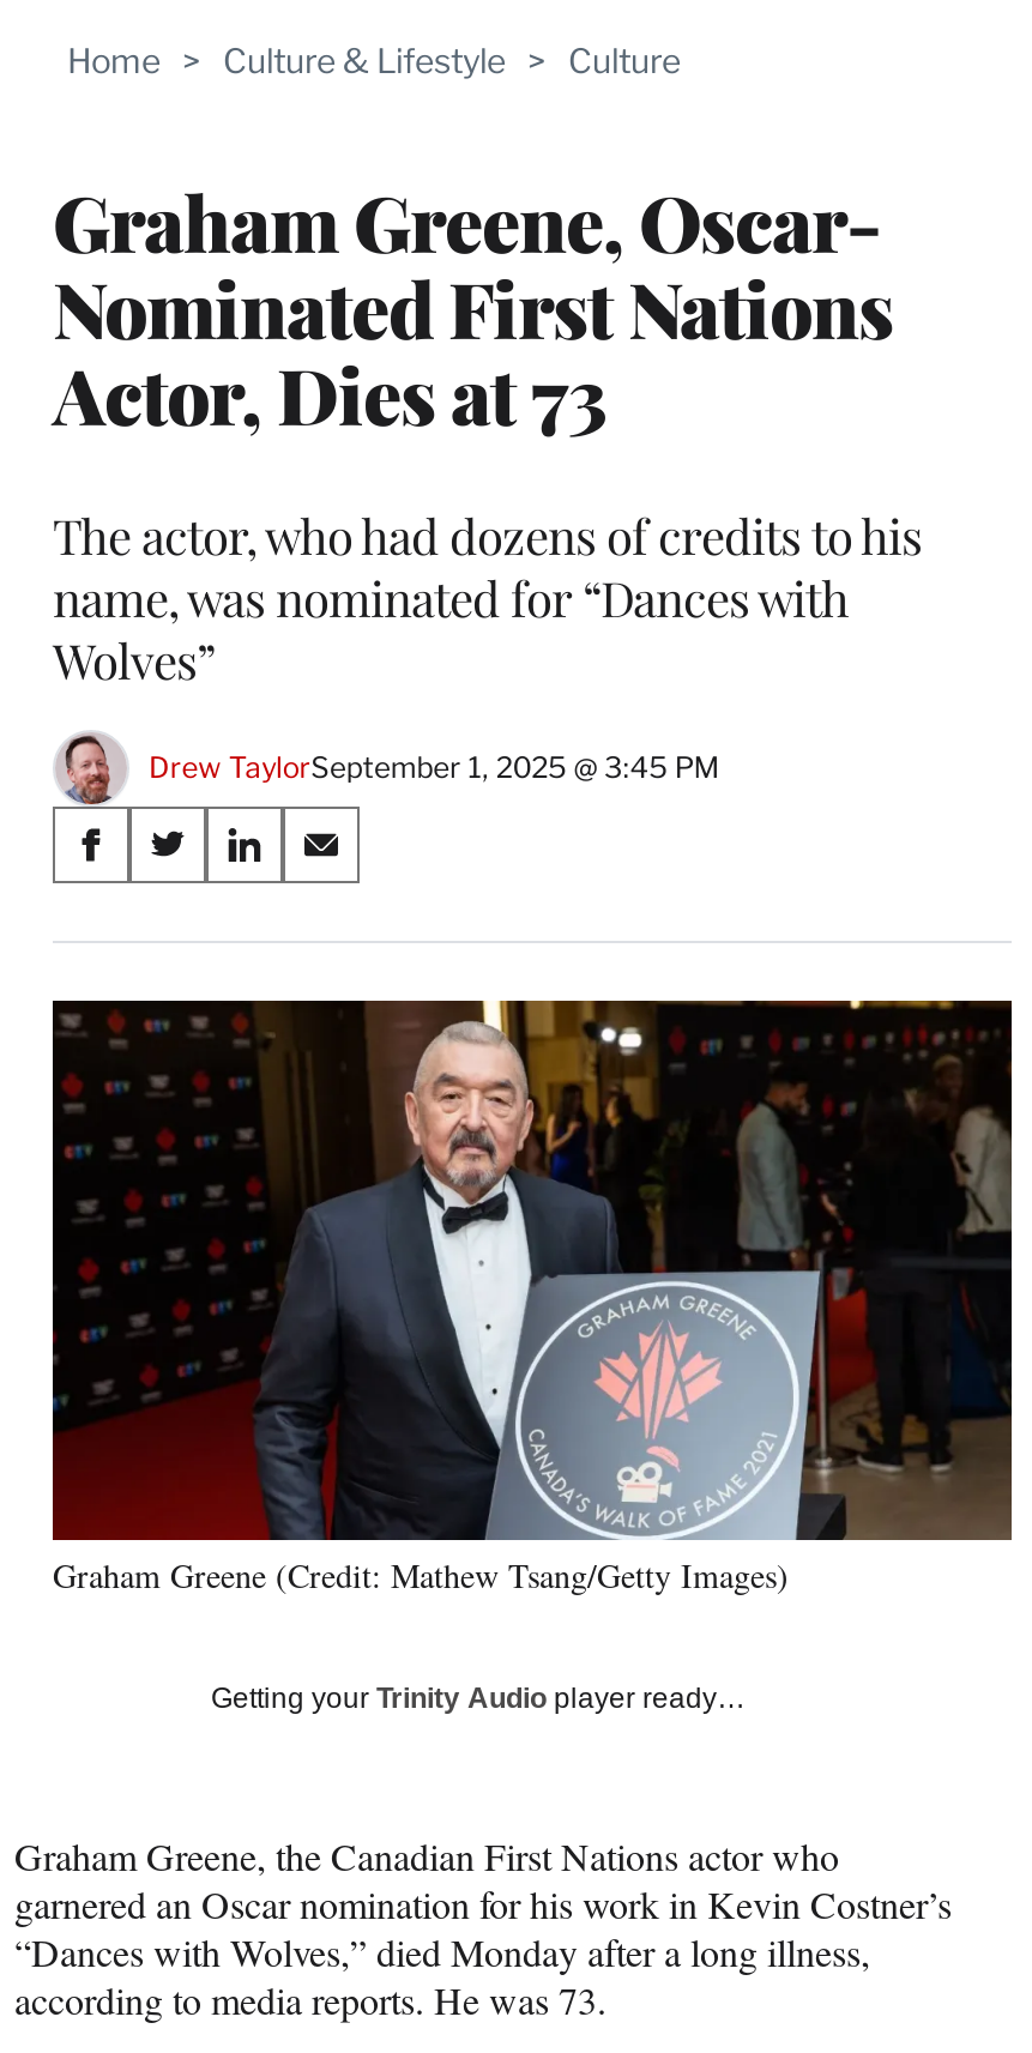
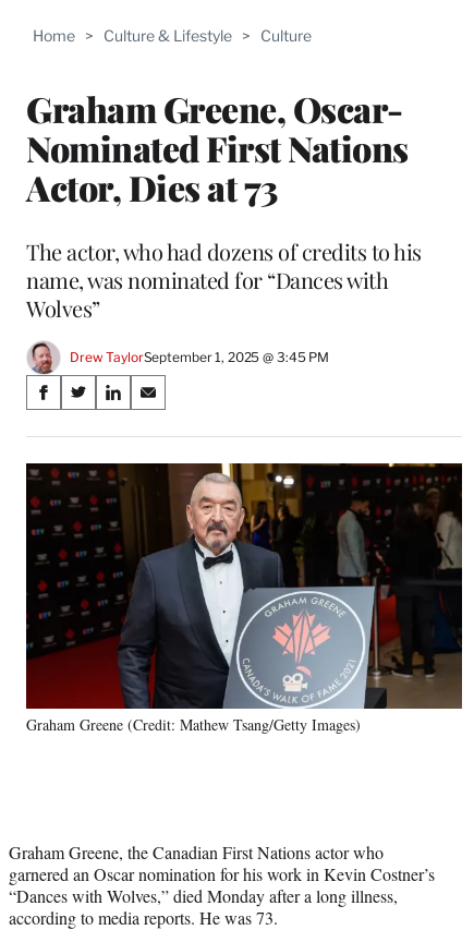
- Getting your Trinity Audio player ready…
